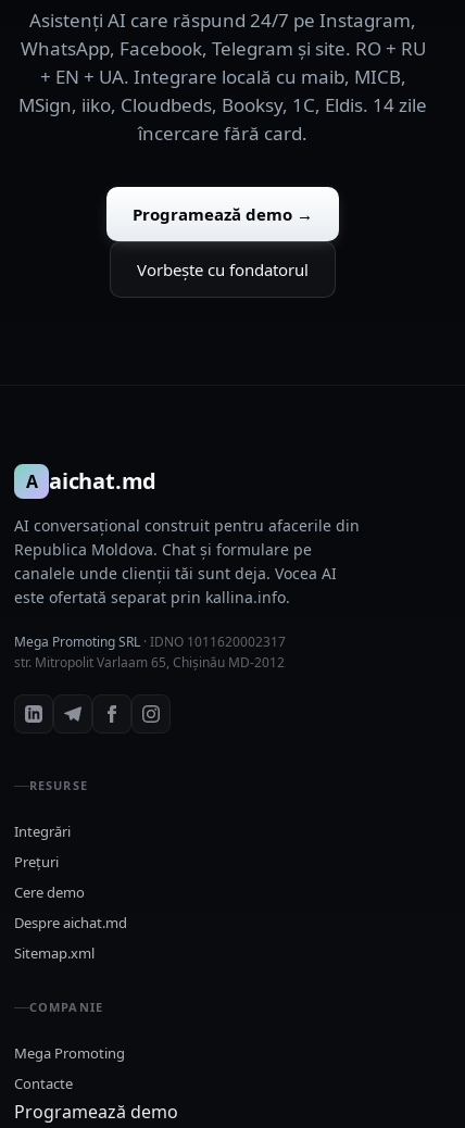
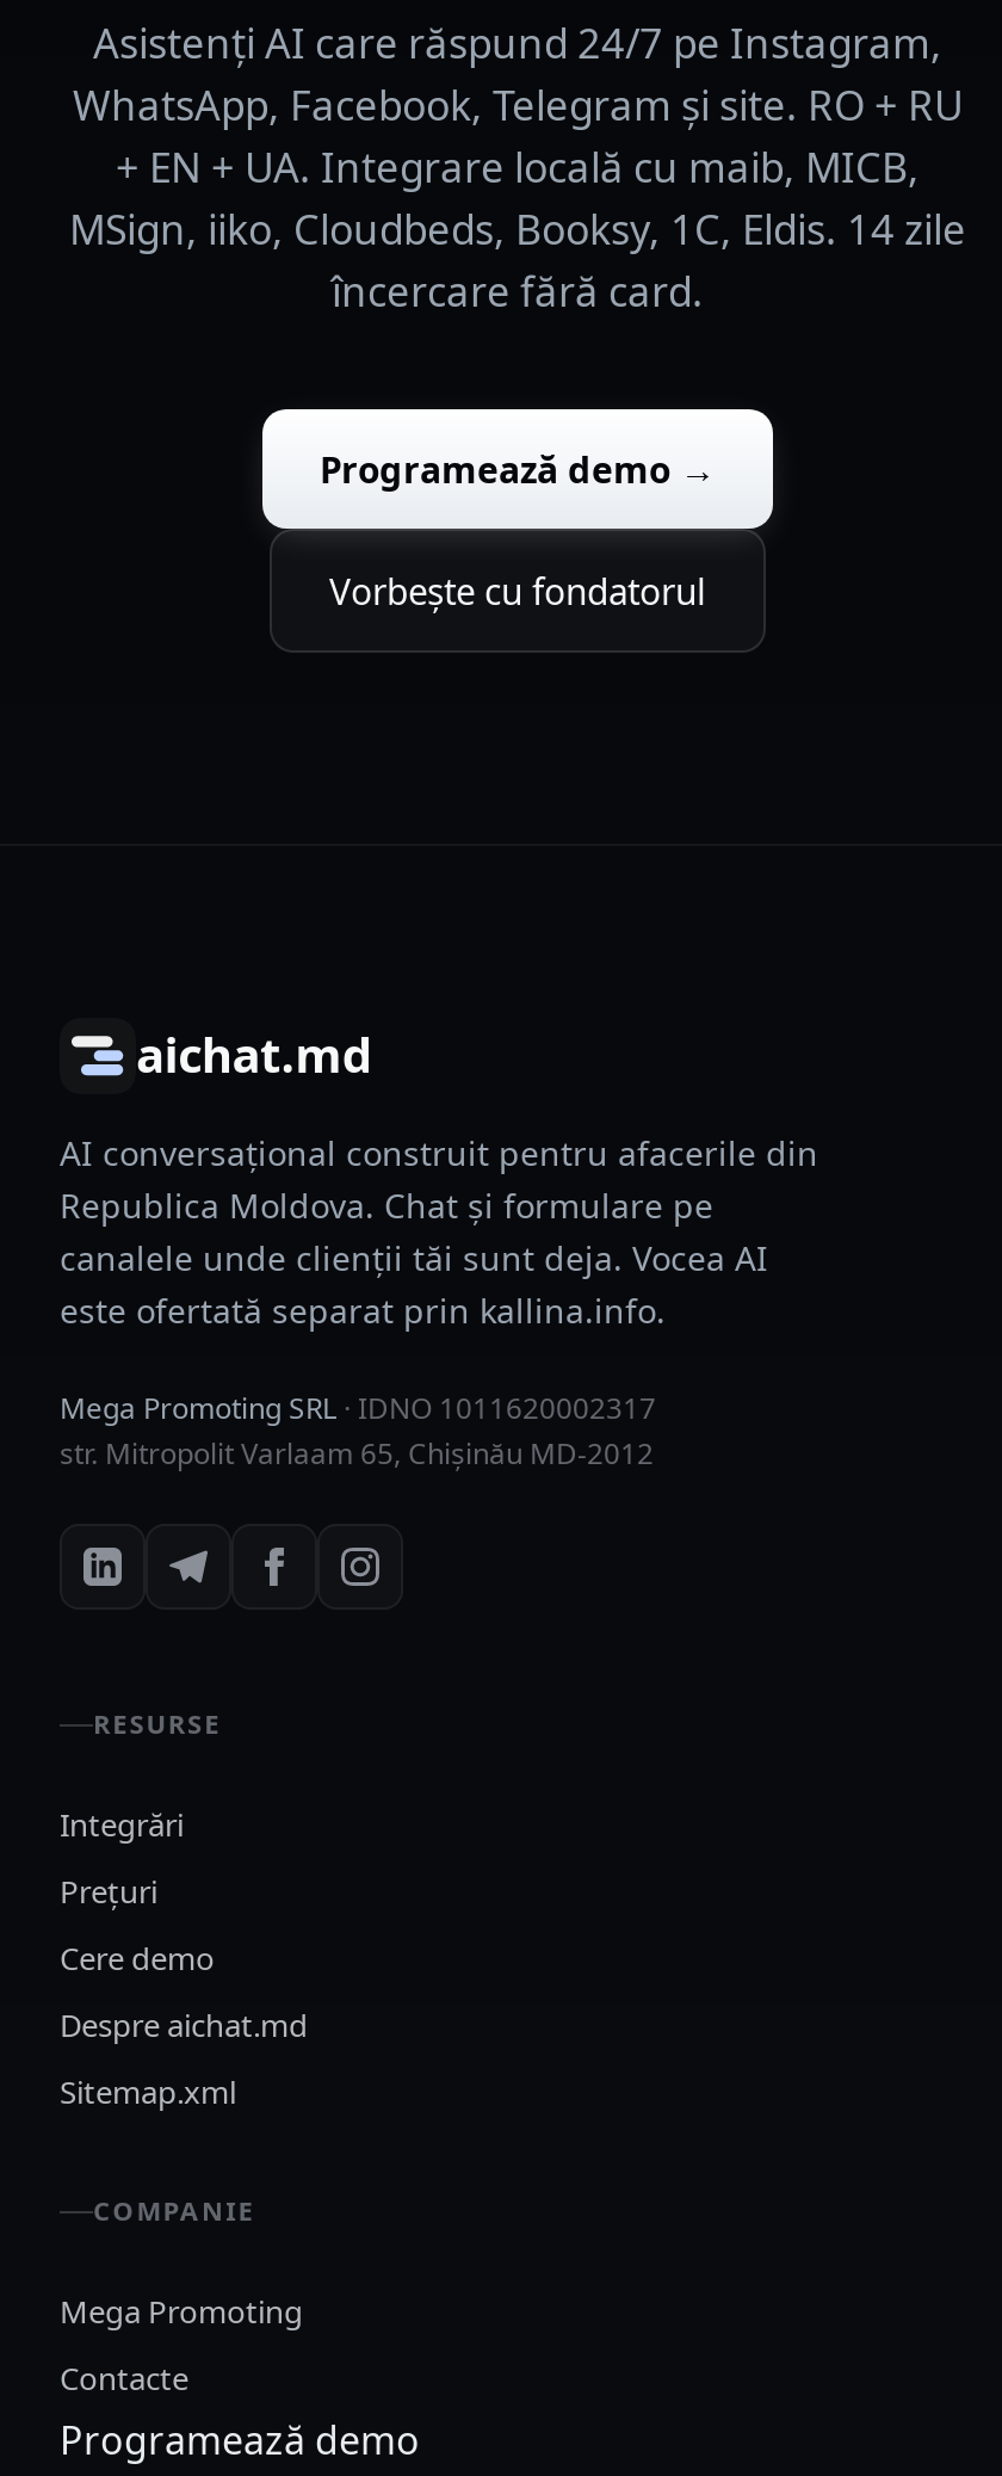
- A aichat.md
+ aichat.md
